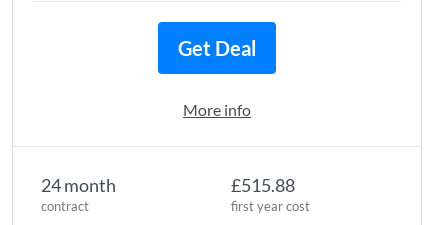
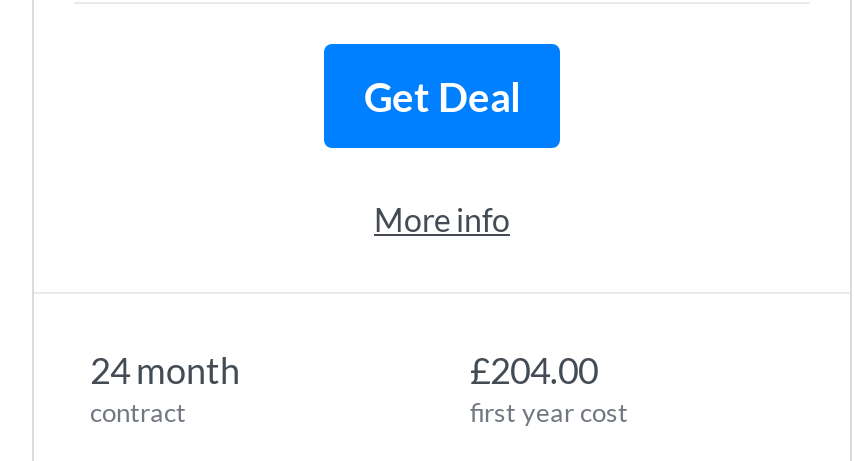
- £515.88
+ £204.00
